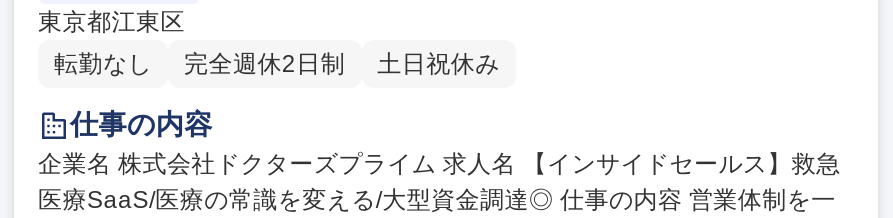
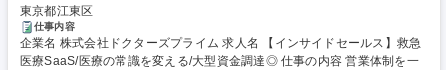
- 転勤なし
- 完全週休2日制
- 土日祝休み
- 仕事の内容
+ 仕事内容
